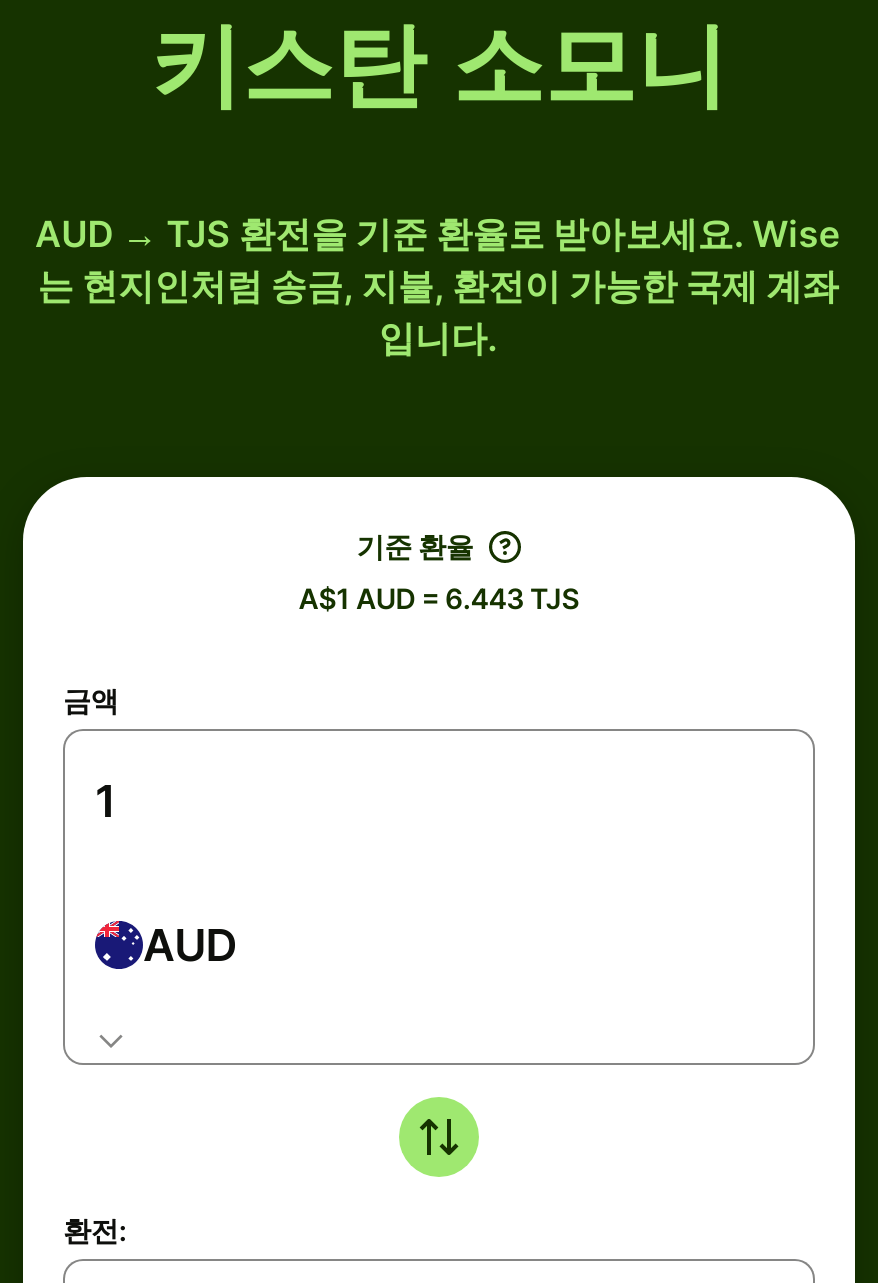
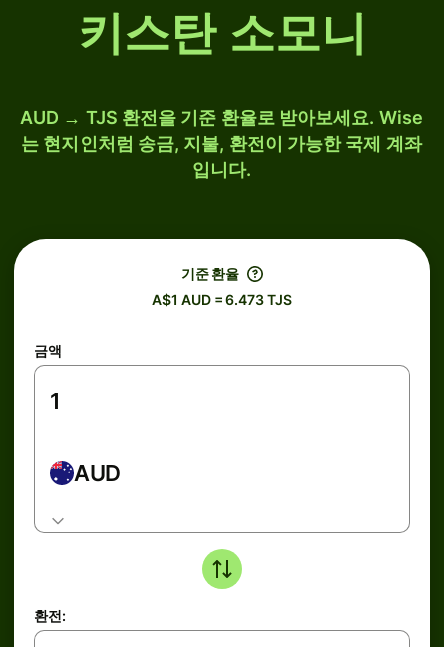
- A$1 AUD = 6.443 TJS
+ A$1 AUD = 6.473 TJS
